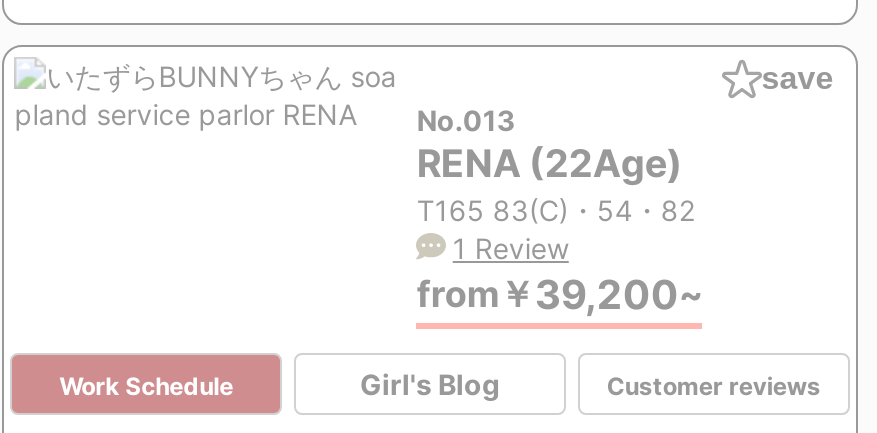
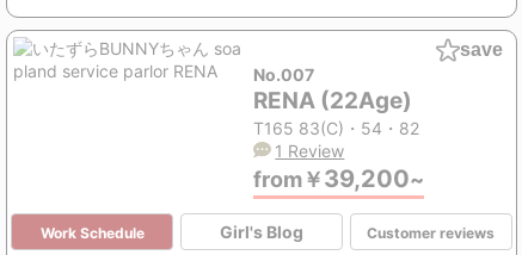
- No.013
+ No.007
